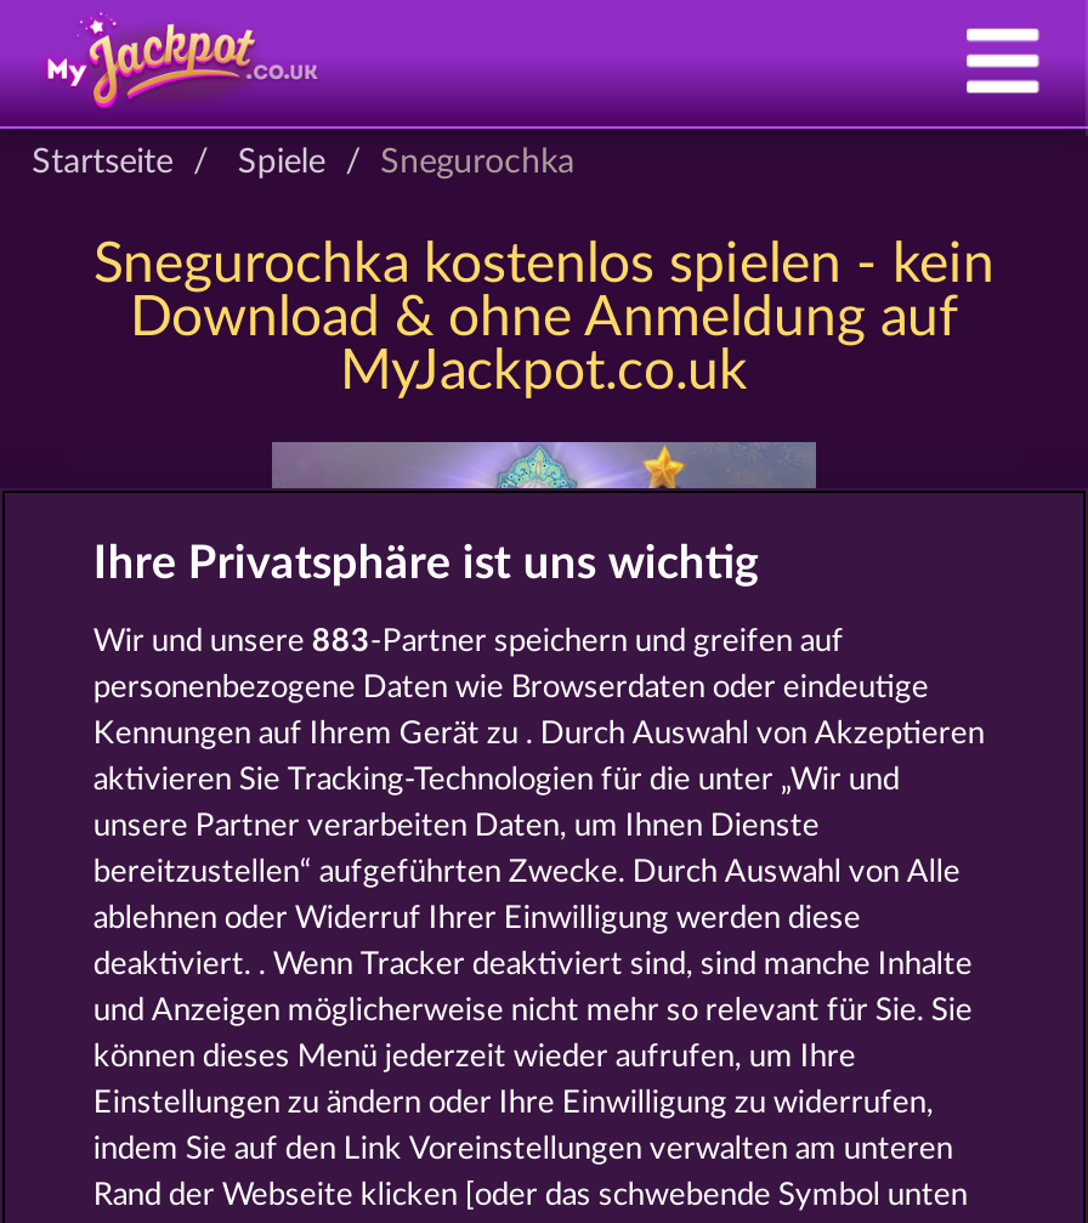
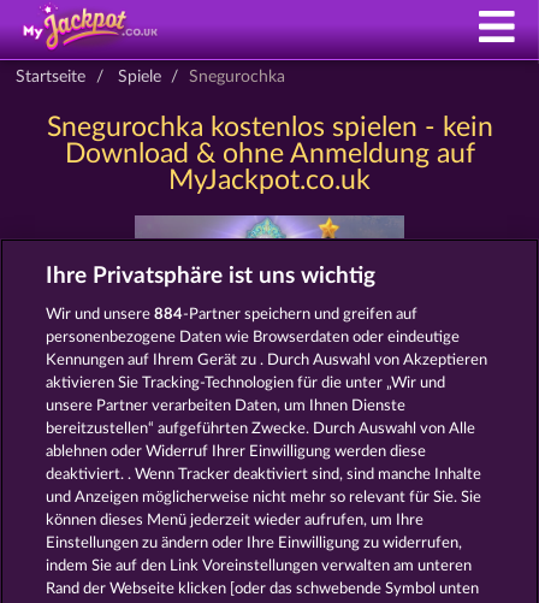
- Wir und unsere 883-Partner speichern und greifen auf
+ Wir und unsere 884-Partner speichern und greifen auf
